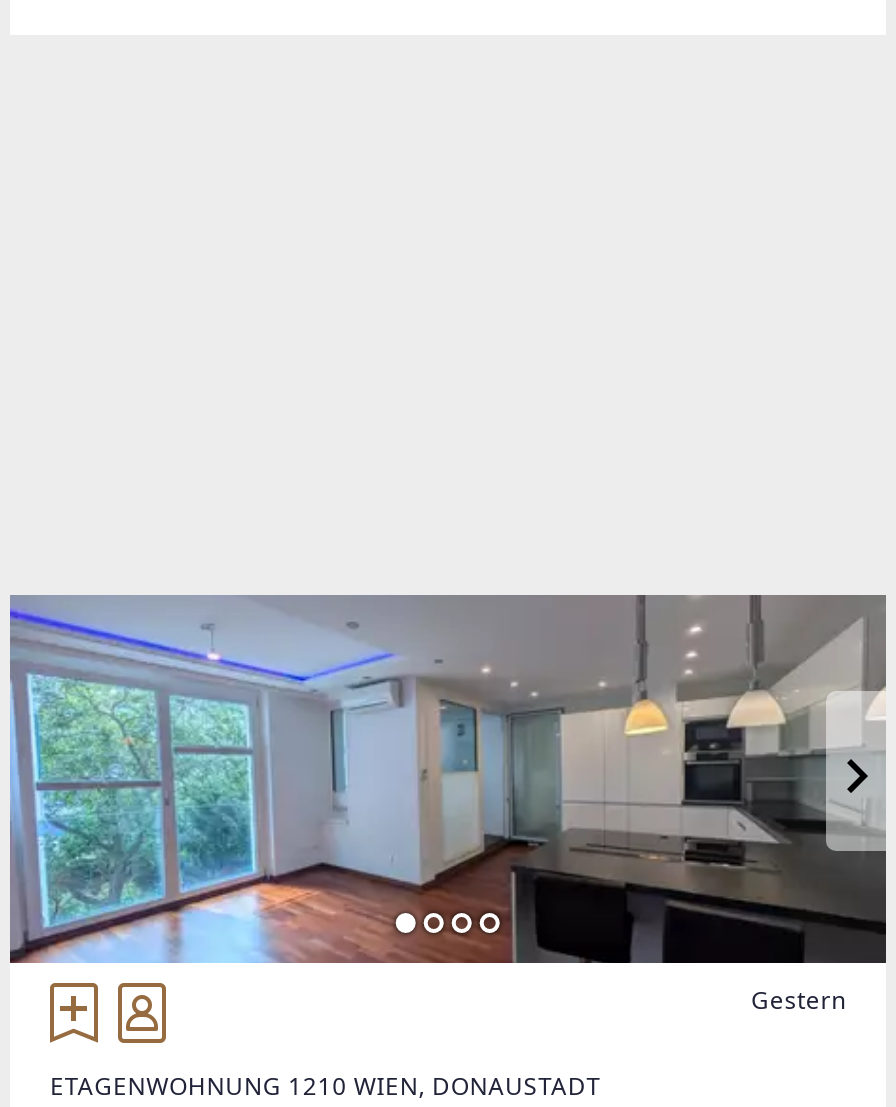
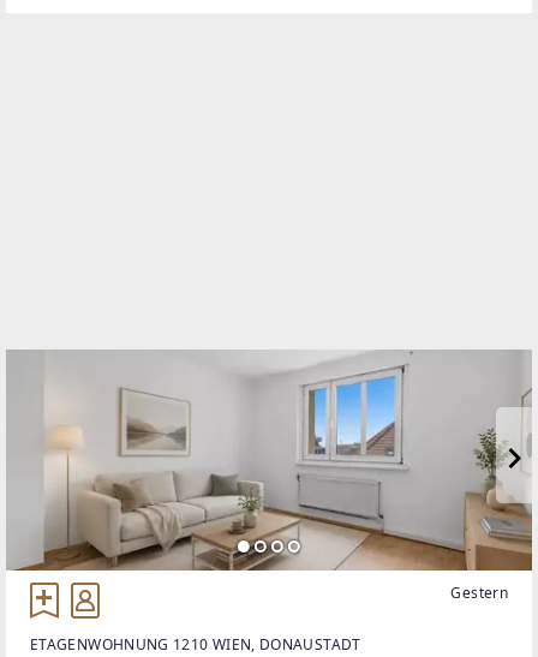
- [image]
+ [image]
